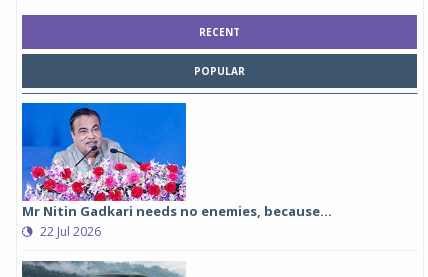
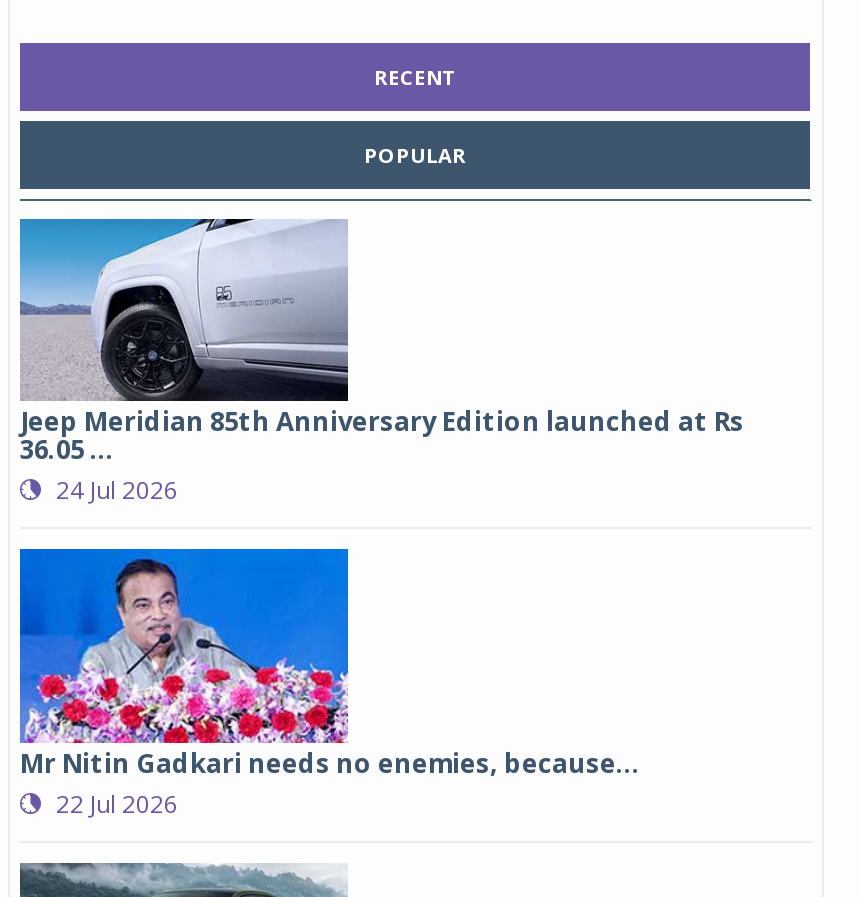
+ [image]
+ Jeep Meridian 85th Anniversary Edition launched at Rs
+ 36.05 ...
+ 24 Jul 2026
